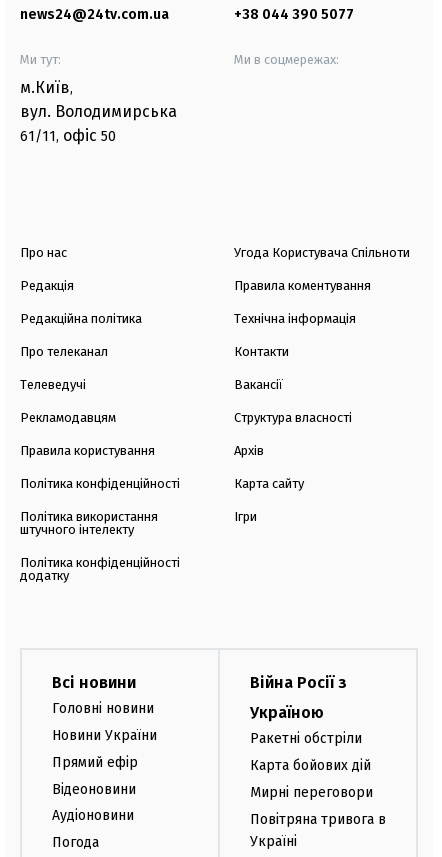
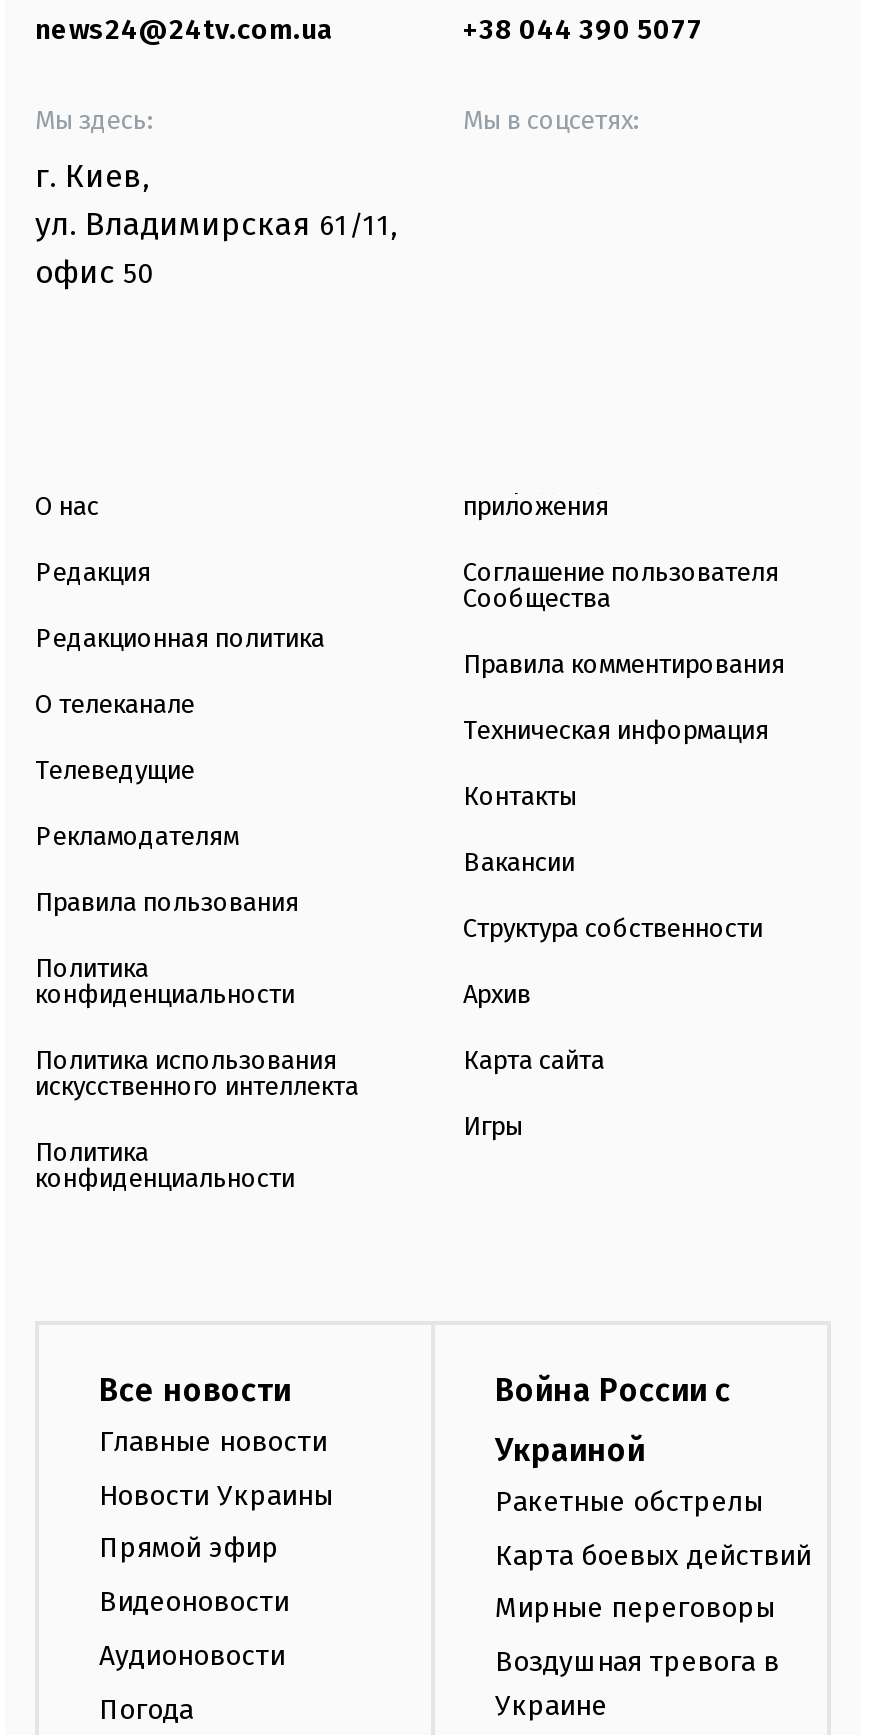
- Ми тут:
- м.Київ,
- вул. Володимирська
- 61/11, офіс 50
+ Мы здесь:
+ г. Киев,
+ ул. Владимирская 61/11,
+ офис 50

- Ми в соцмережах:
+ Мы в соцсетях:

- Про нас
- Редакція
- Редакційна політика
- Про телеканал
- Телеведучі
- Рекламодавцям
- Правила користування
- Політика конфіденційності
- Політика використання
- штучного інтелекту
- Політика конфіденційності
- додатку
+ О нас
+ Редакция
+ Редакционная политика
+ О телеканале
+ Телеведущие
+ Рекламодателям
+ Правила пользования
+ Политика
+ конфиденциальности
+ Политика использования
+ искусственного интеллекта
+ Политика
+ конфиденциальности

- Угода Користувача Спільноти
- Правила коментування
- Технічна інформація
- Контакти
- Вакансії
- Структура власності
- Архів
- Карта сайту
- Ігри
+ приложения
+ Соглашение пользователя
+ Сообщества
+ Правила комментирования
+ Техническая информация
+ Контакты
+ Вакансии
+ Структура собственности
+ Архив
+ Карта сайта
+ Игры

- Всі новини
- Головні новини
- Новини України
- Прямий ефір
- Відеоновини
- Аудіоновини
+ Все новости
+ Главные новости
+ Новости Украины
+ Прямой эфир
+ Видеоновости
+ Аудионовости

- Війна Росії з
+ Война России с

- Україною
- Ракетні обстріли
+ Украиной
+ Ракетные обстрелы

- Карта бойових дій
+ Карта боевых действий

- Мирні переговори
+ Мирные переговоры

- Повітряна тривога в
- Україні
+ Воздушная тревога в
+ Украине
